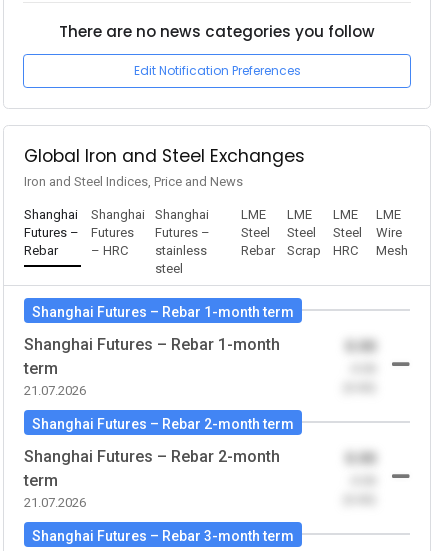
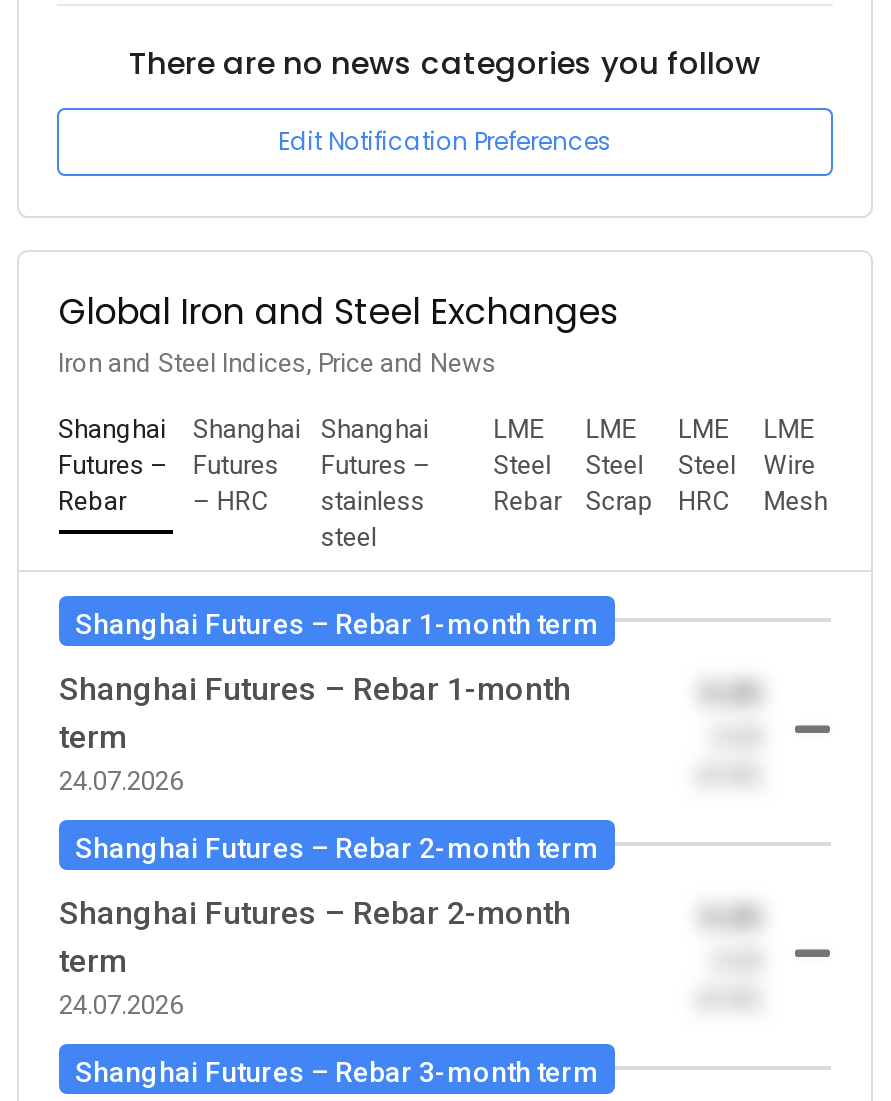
- 21.07.2026
+ 24.07.2026

- 21.07.2026
+ 24.07.2026
